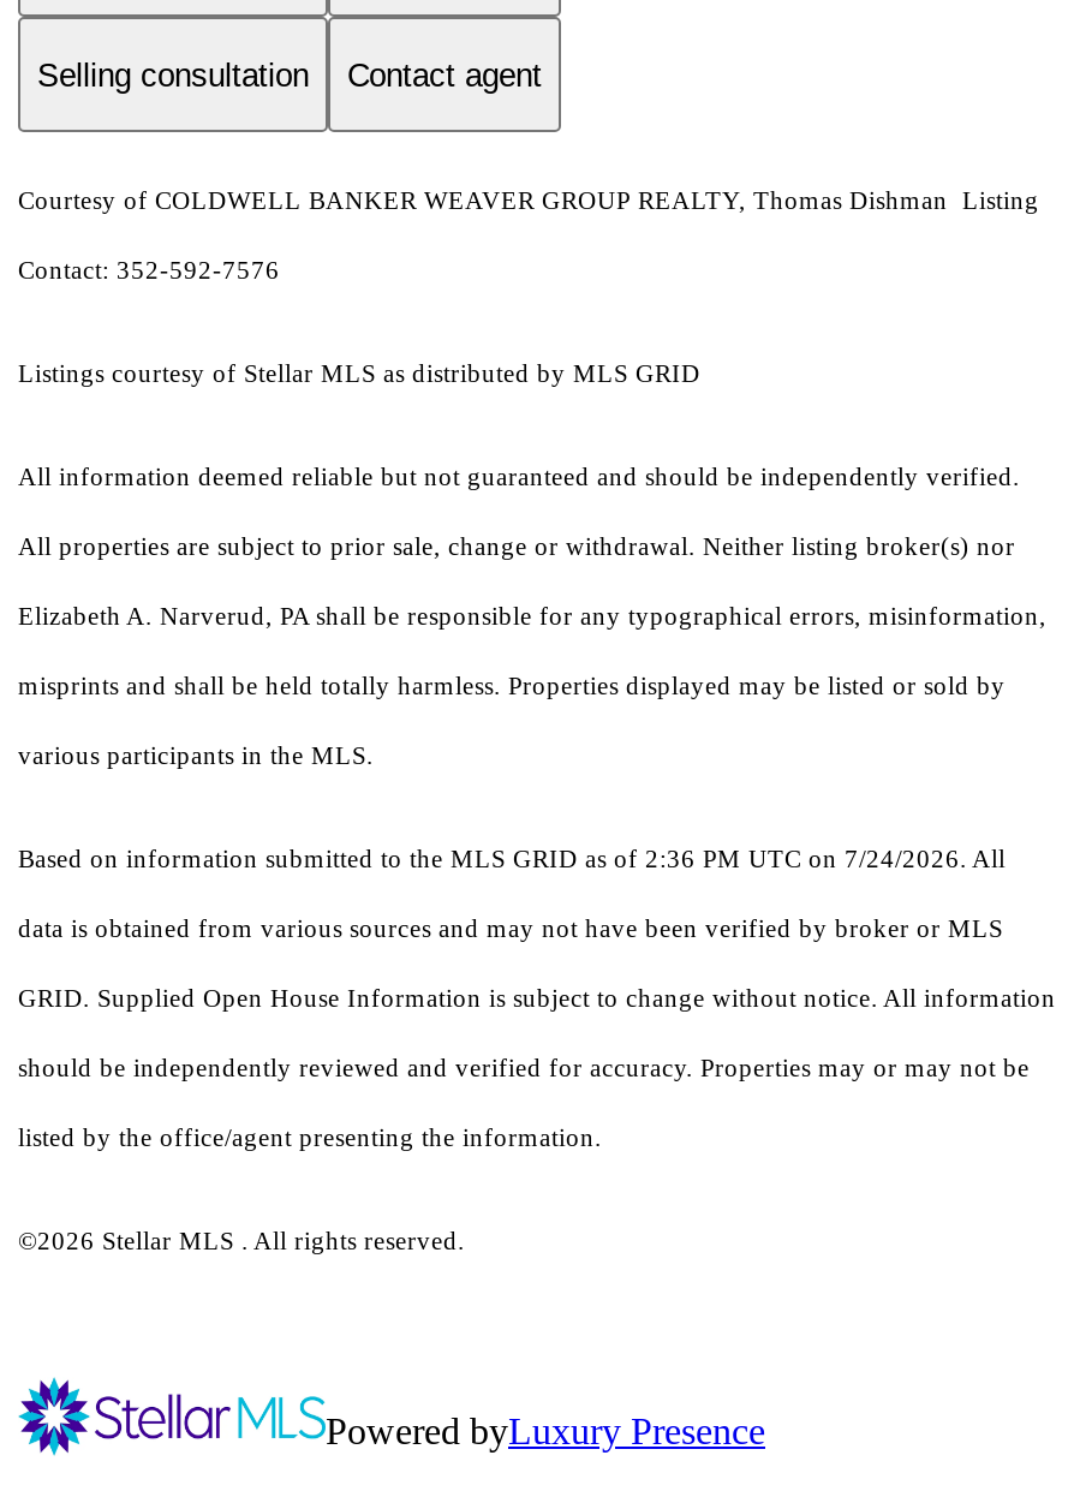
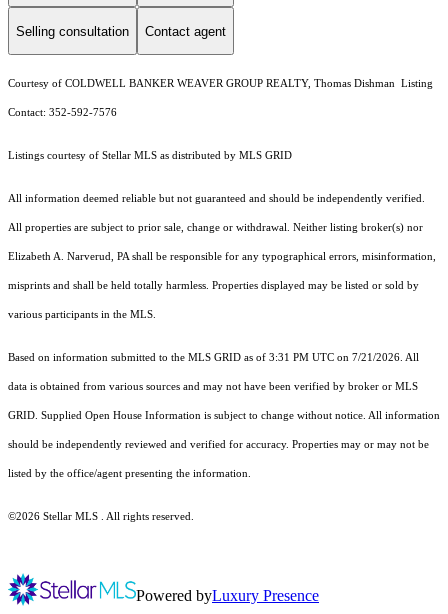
- Based on information submitted to the MLS GRID as of 2:36 PM UTC on 7/24/2026. All
+ Based on information submitted to the MLS GRID as of 3:31 PM UTC on 7/21/2026. All
